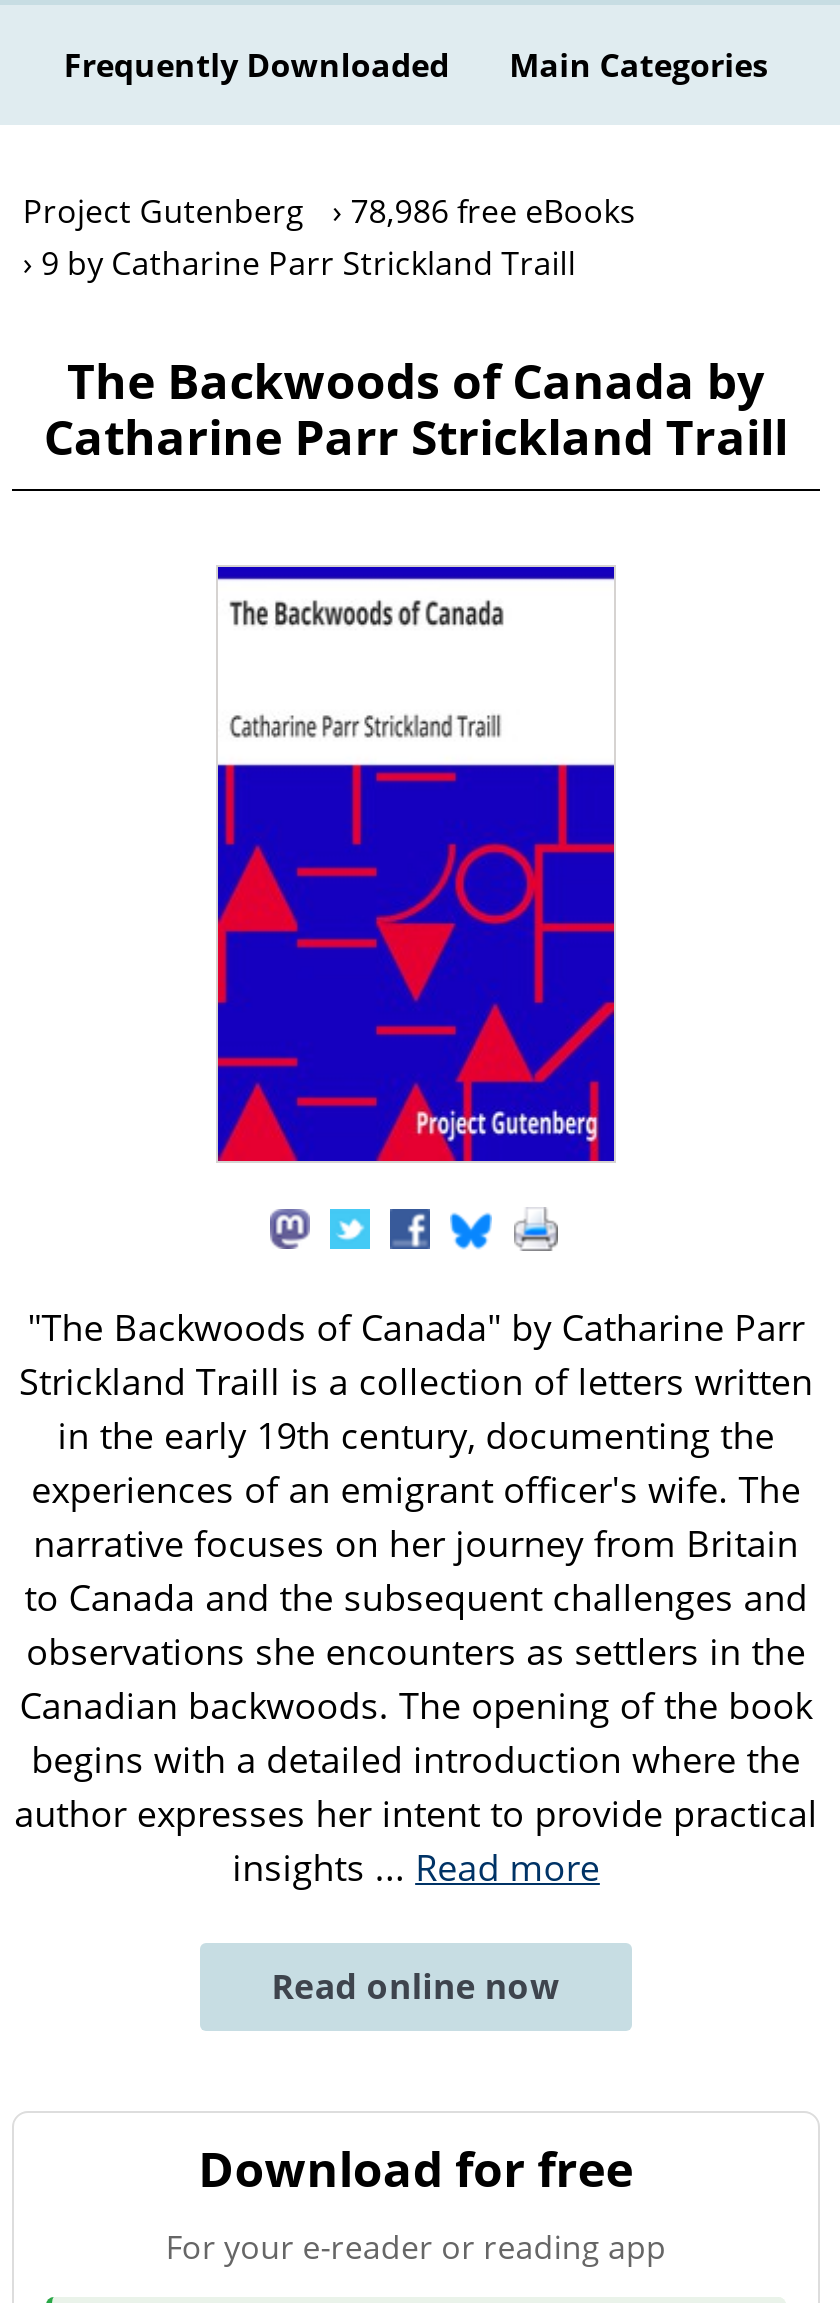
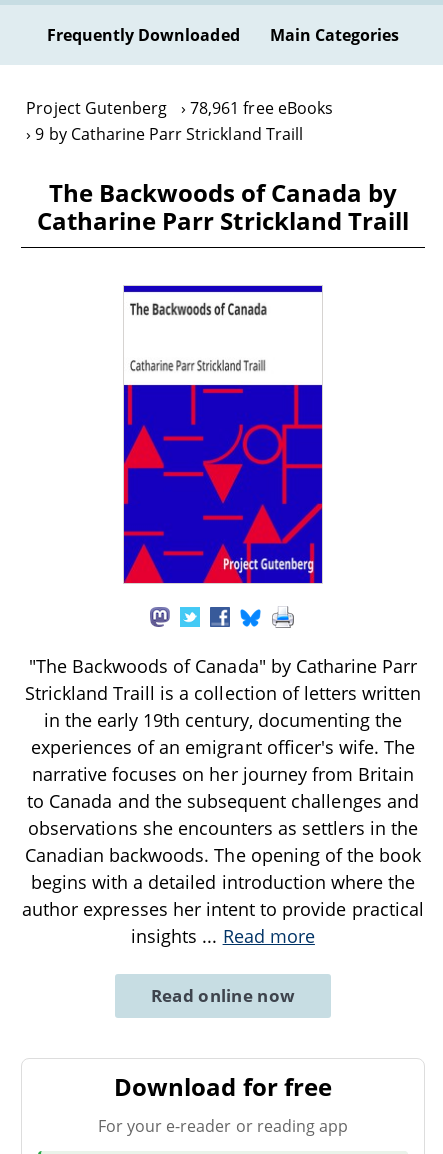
- Project Gutenberg 78,986 free eBooks
+ Project Gutenberg 78,961 free eBooks
